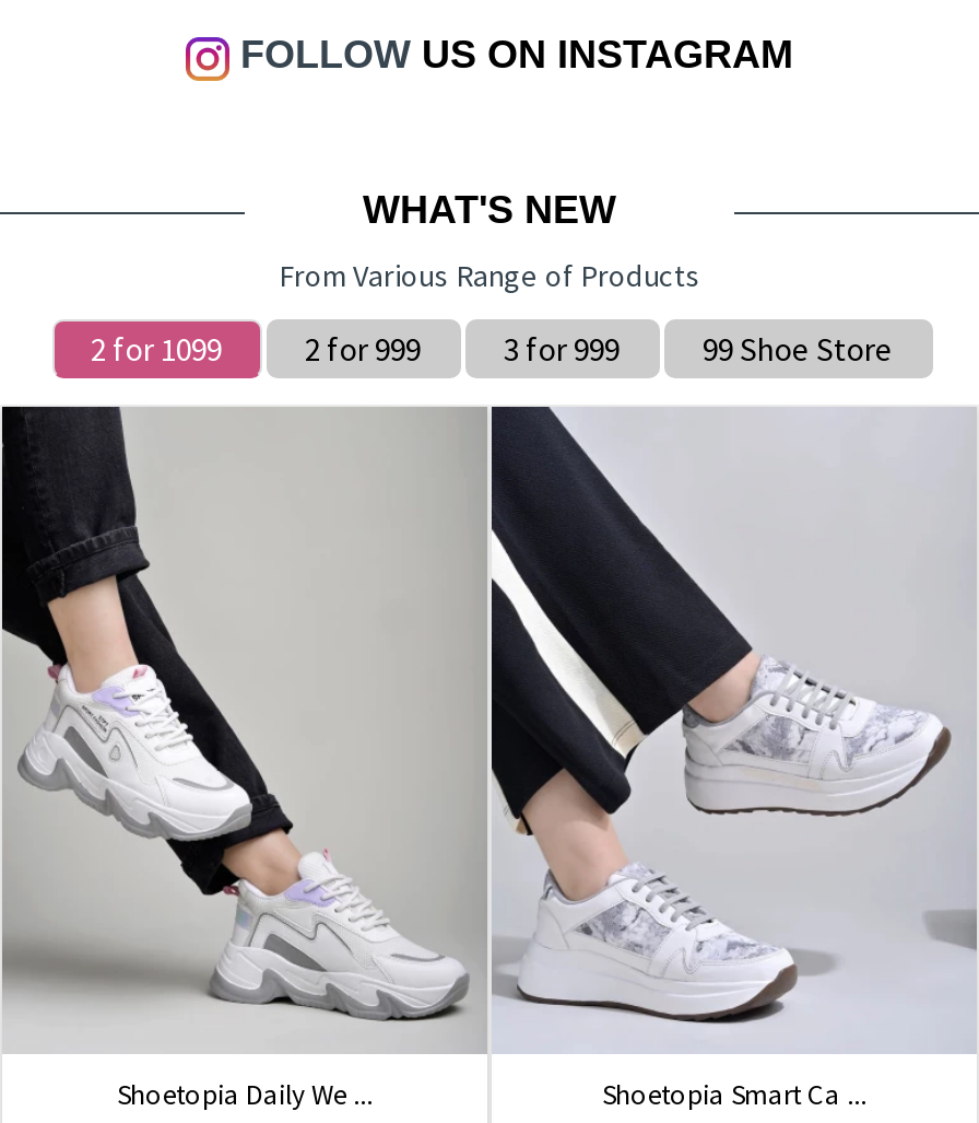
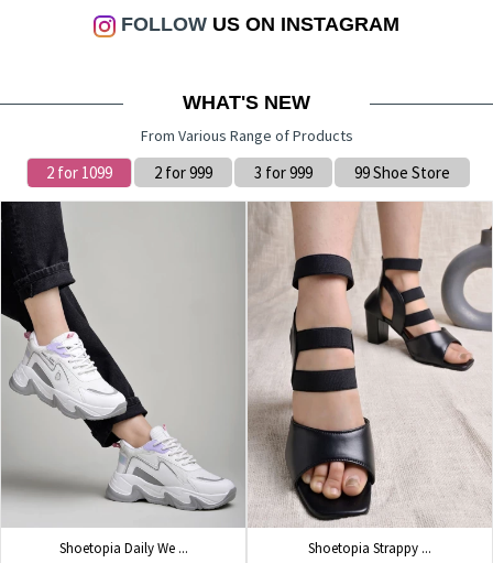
- [image]
- Shoetopia Smart Ca ...
+ [image]
+ Shoetopia Strappy ...
